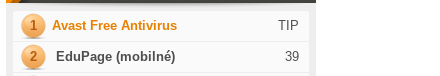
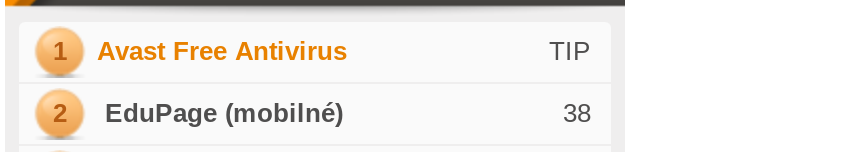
- 39
+ 38
